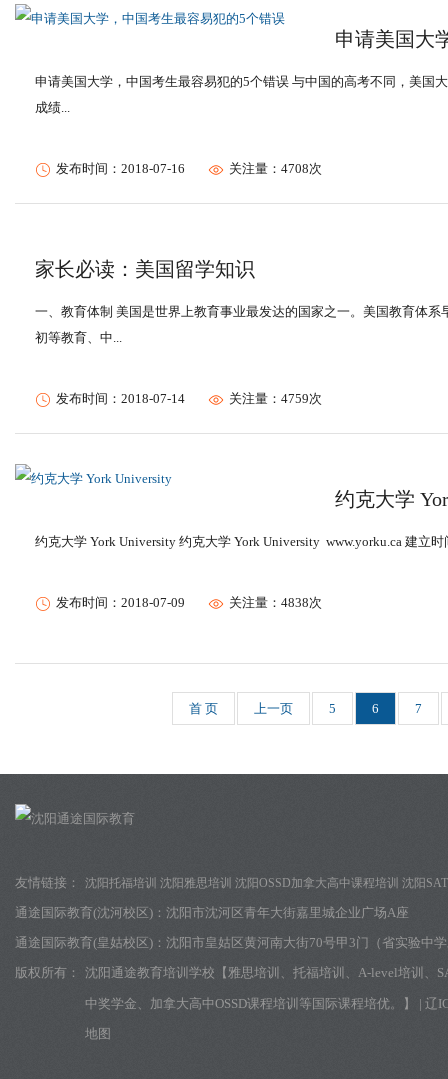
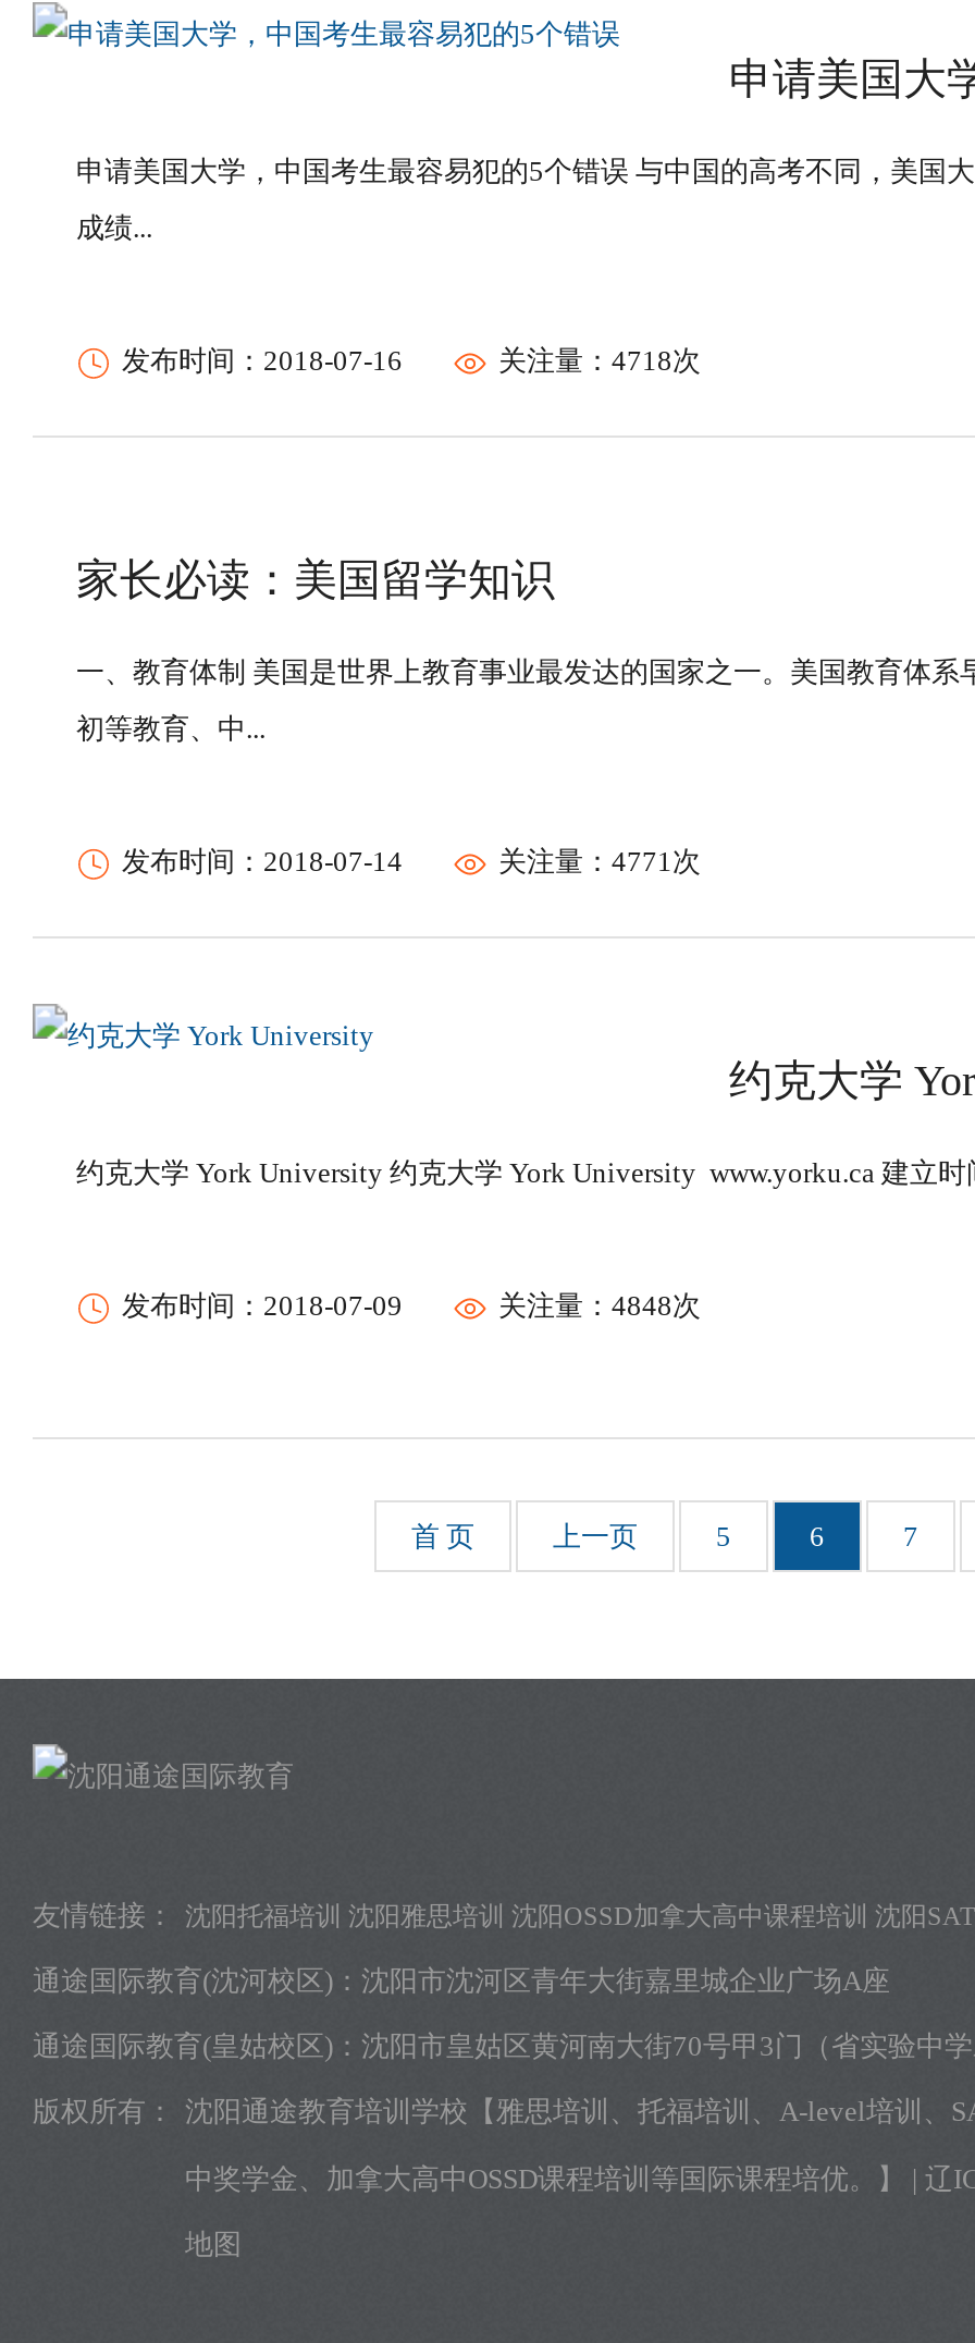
- 关注量：4708次
+ 关注量：4718次

- 关注量：4759次
+ 关注量：4771次

- 关注量：4838次
+ 关注量：4848次
